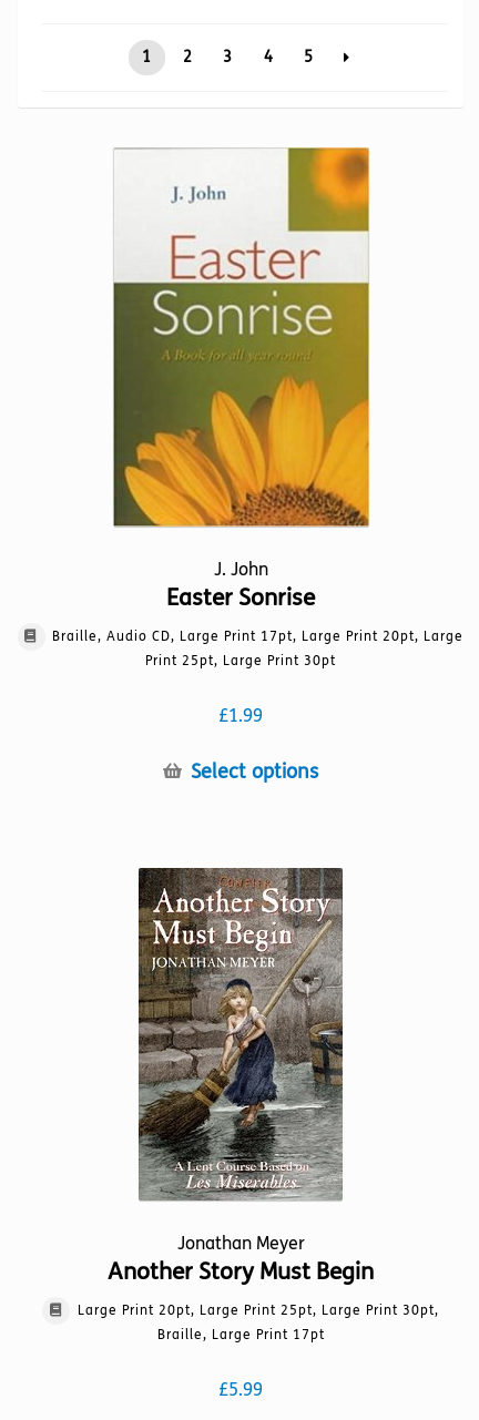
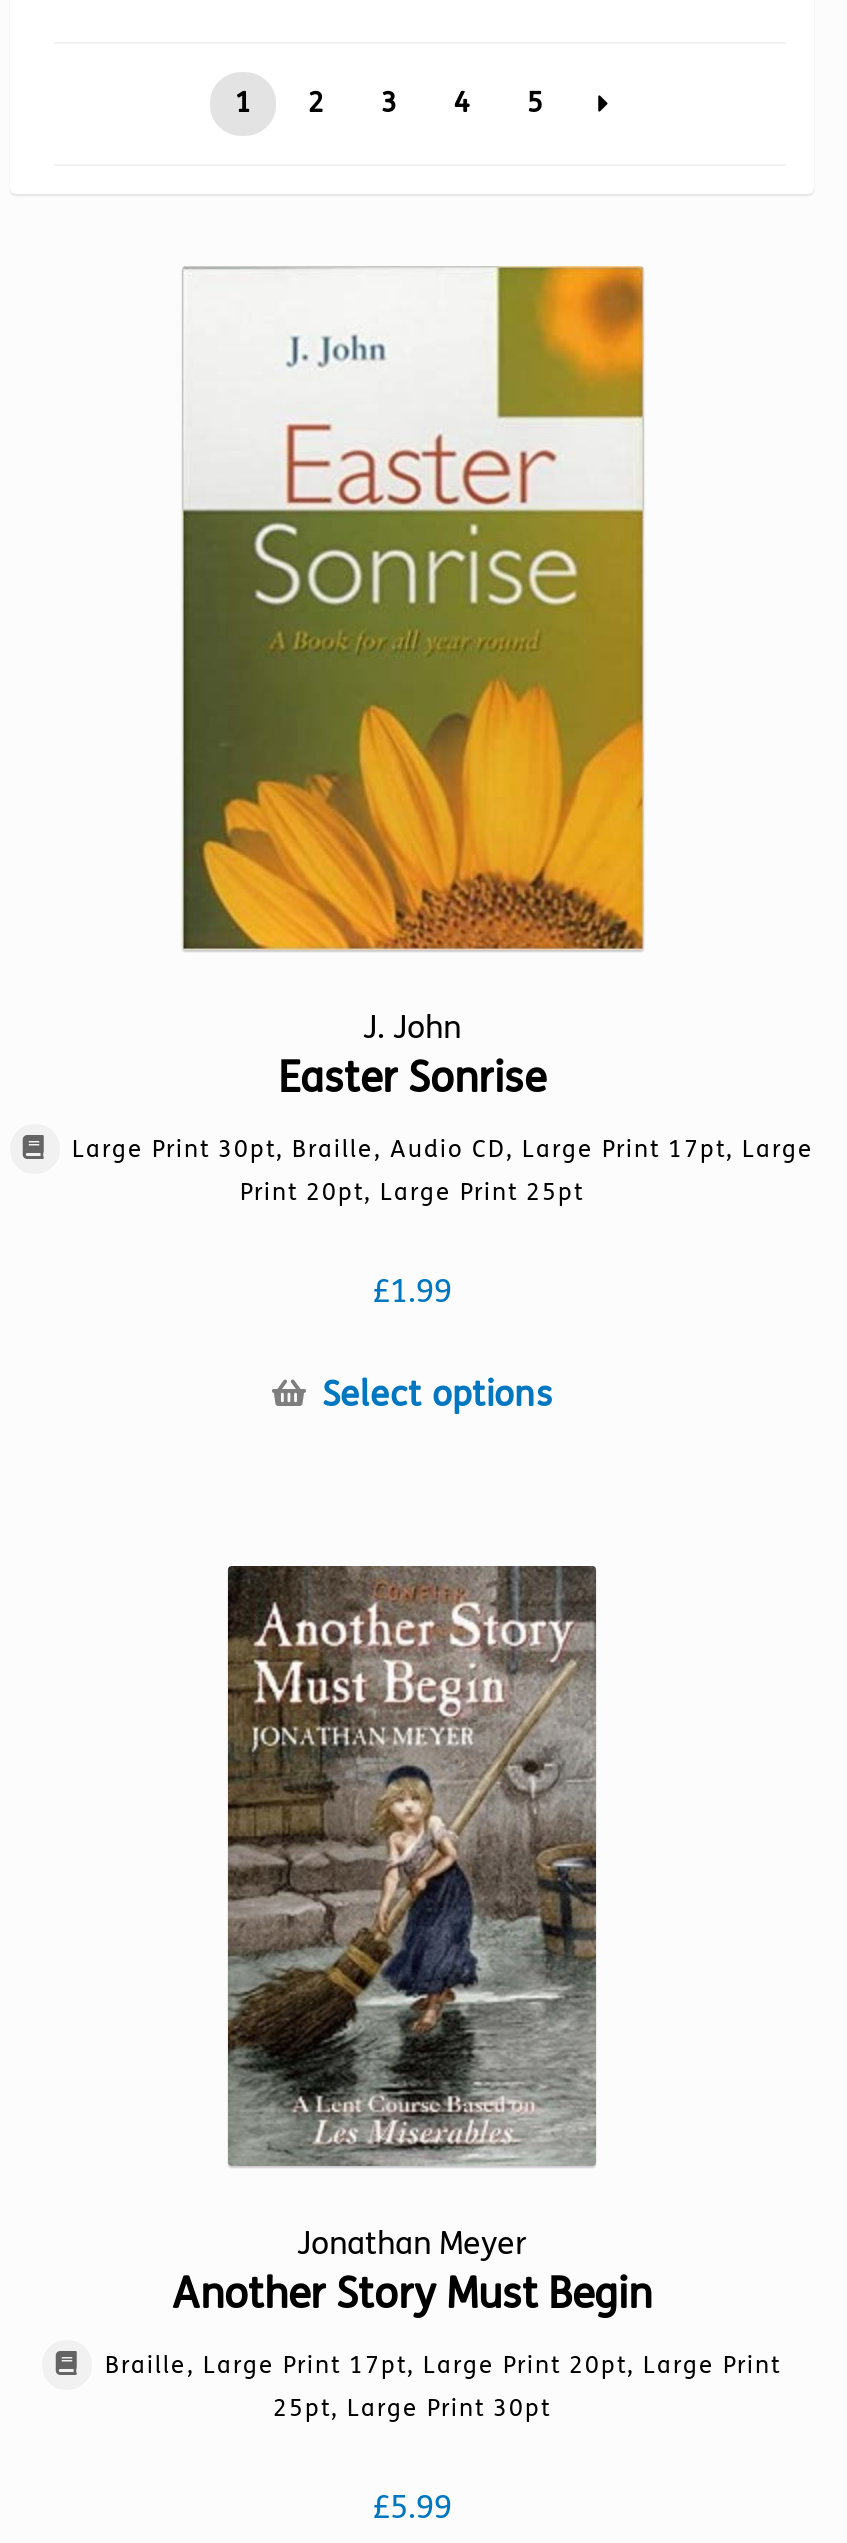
- Braille, Audio CD, Large Print 17pt, Large Print 20pt, Large
+ Large Print 30pt, Braille, Audio CD, Large Print 17pt, Large

- Print 25pt, Large Print 30pt
+ Print 20pt, Large Print 25pt

- Large Print 20pt, Large Print 25pt, Large Print 30pt,
+ Braille, Large Print 17pt, Large Print 20pt, Large Print

- Braille, Large Print 17pt
+ 25pt, Large Print 30pt
